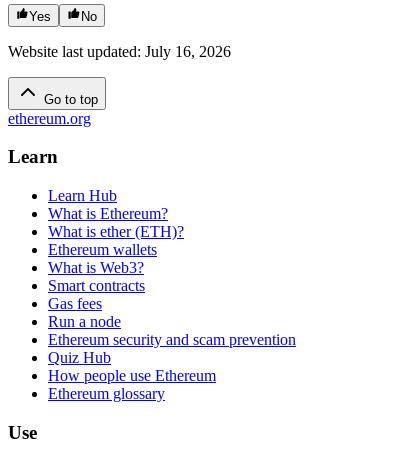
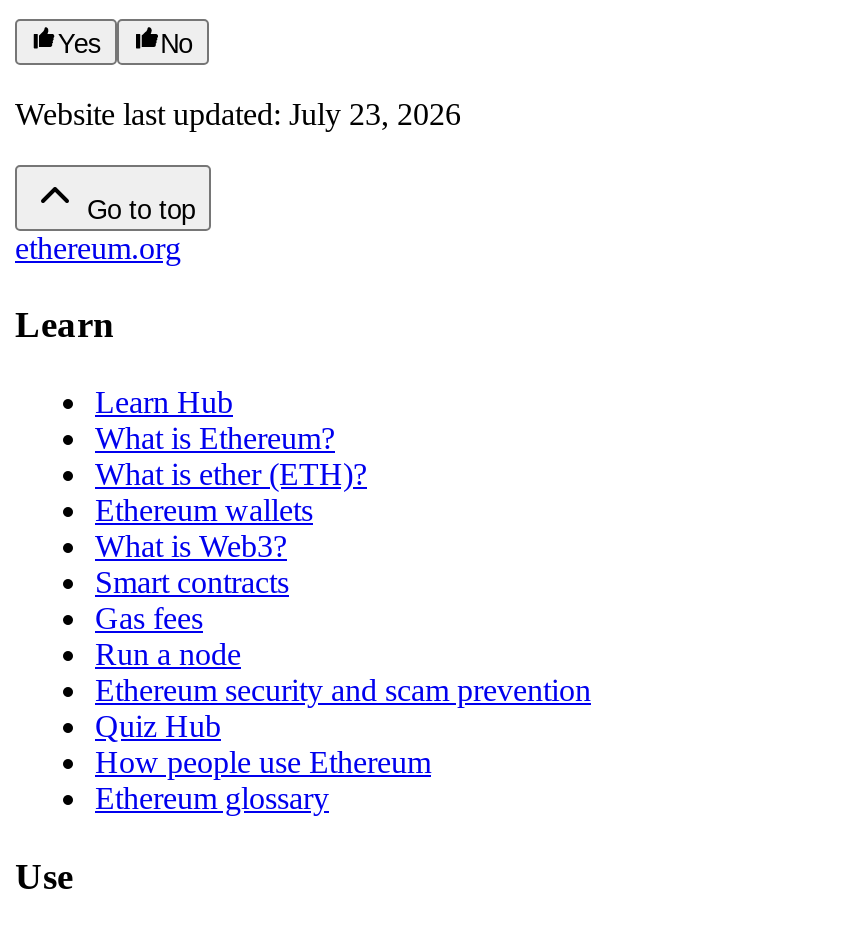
- Website last updated: July 16, 2026
+ Website last updated: July 23, 2026
